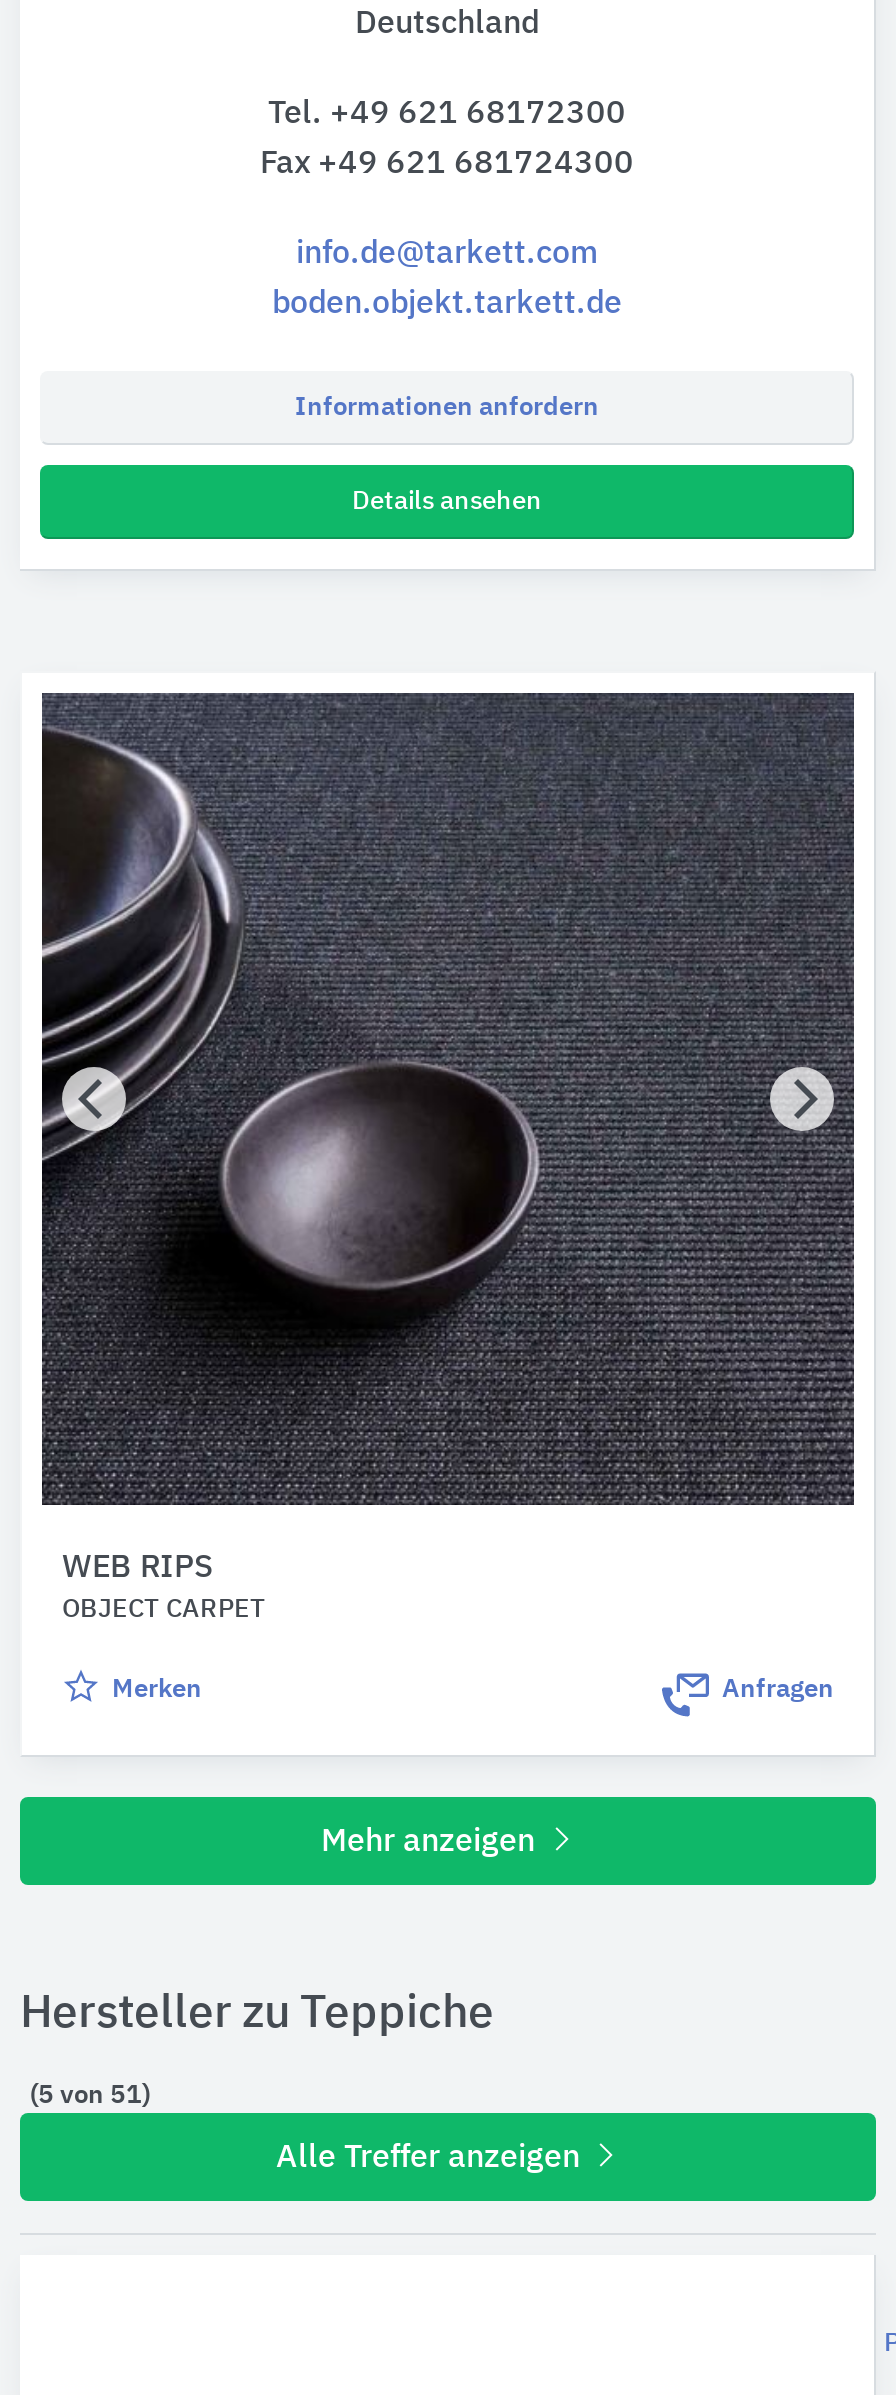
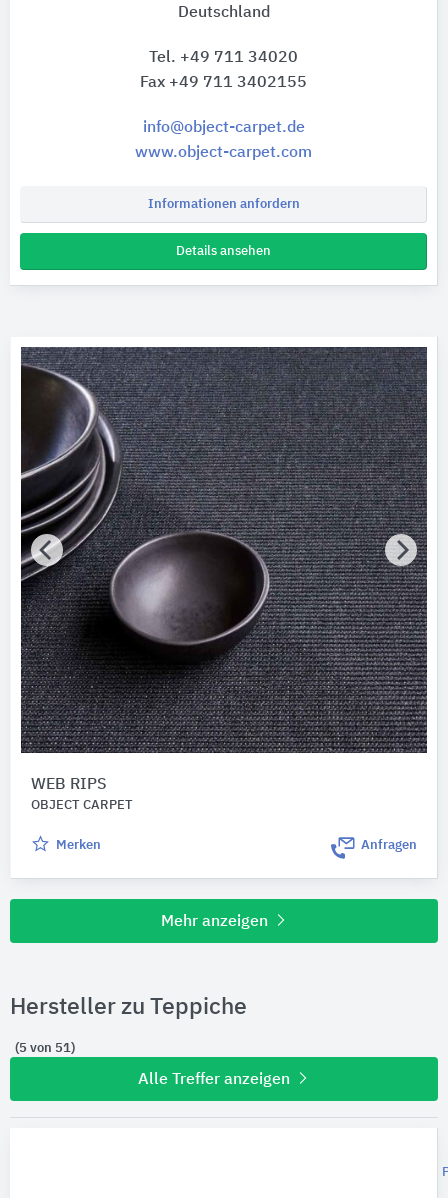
- Tel. +49 621 68172300
+ Tel. +49 711 34020

- Fax +49 621 681724300
+ Fax +49 711 3402155

- info.de@tarkett.com
+ info@object-carpet.de

- boden.objekt.tarkett.de
+ www.object-carpet.com
